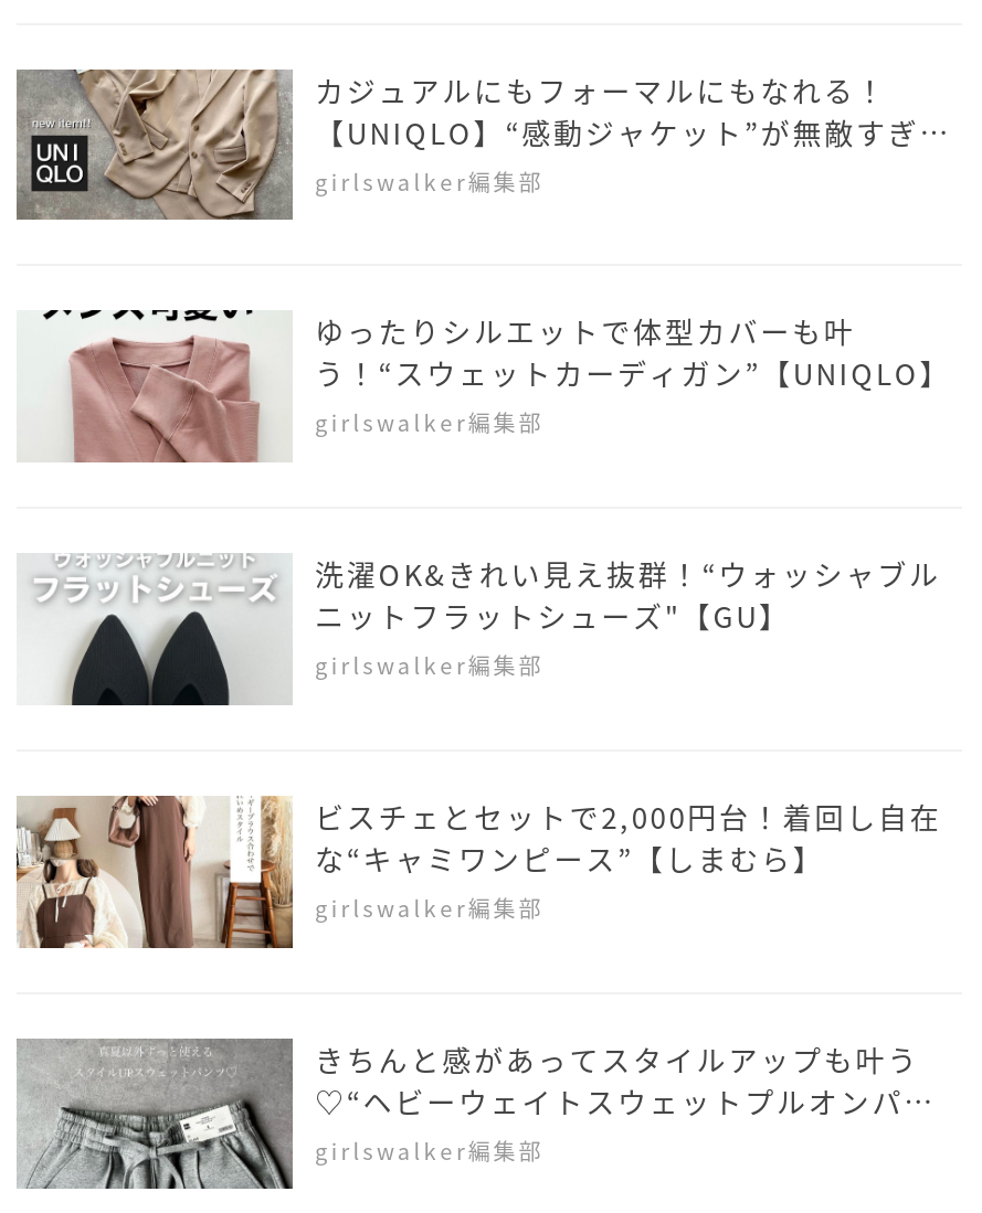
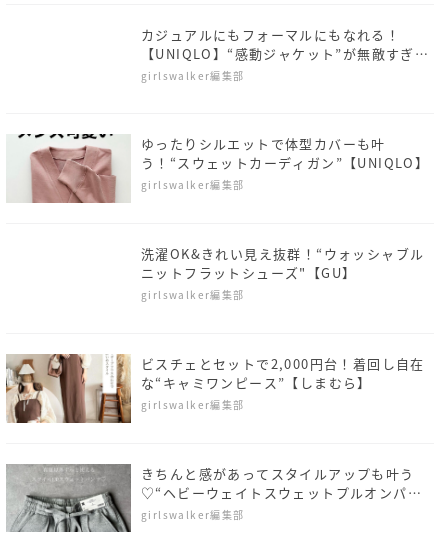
- [image]

- [image]
